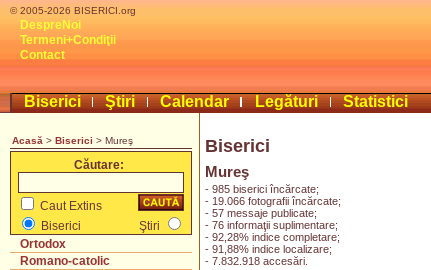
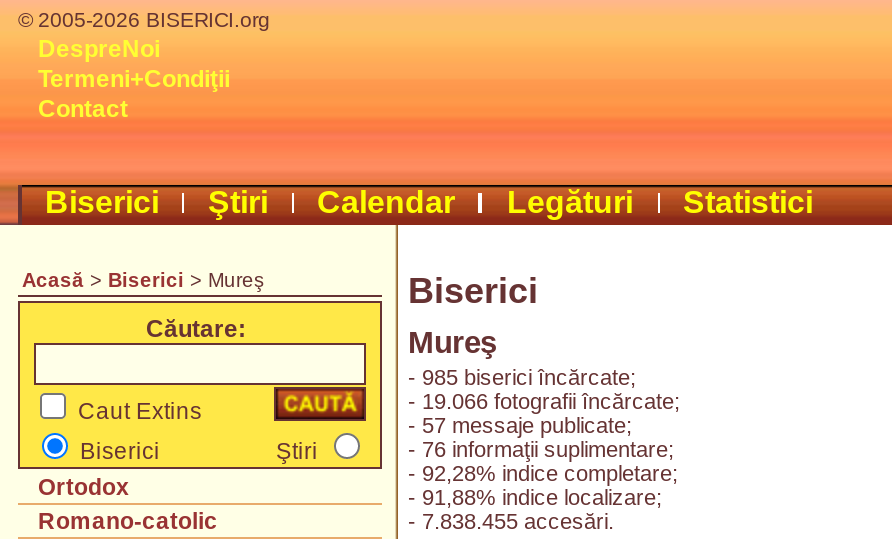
- - 7.832.918 accesări.
+ - 7.838.455 accesări.
